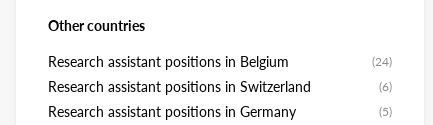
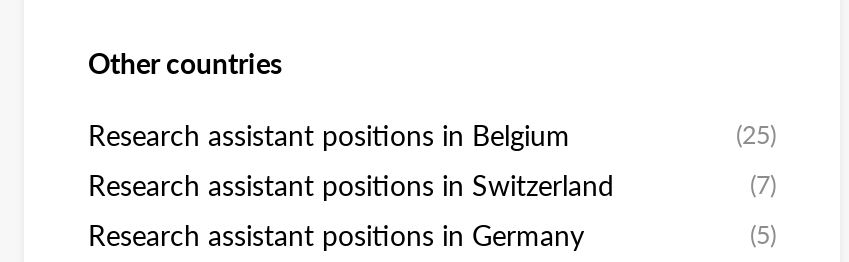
- (24)
+ (25)

- (6)
+ (7)
